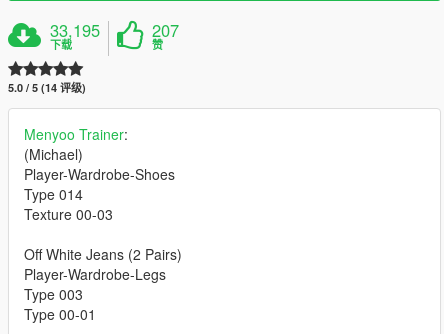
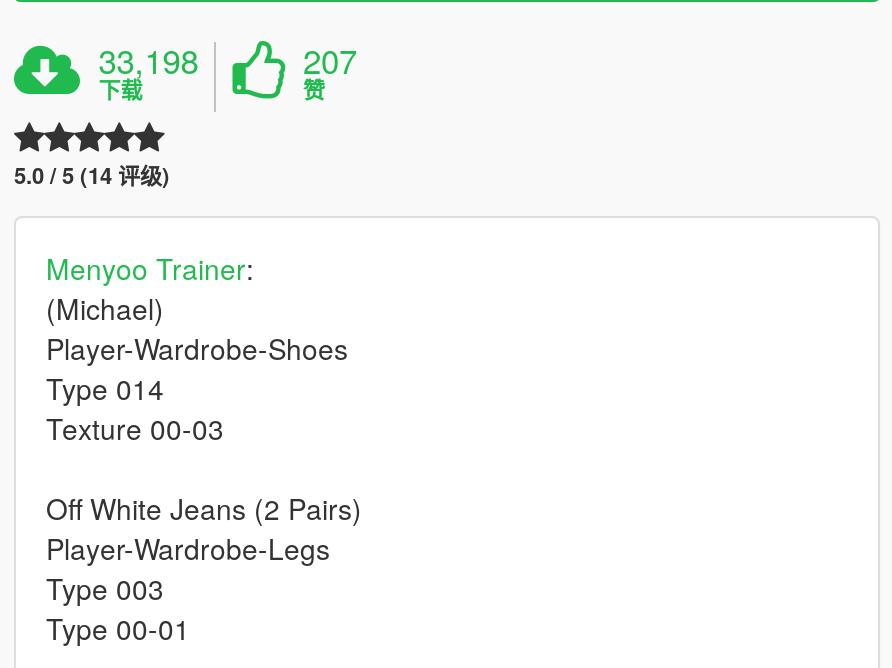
- 33,195
+ 33,198
